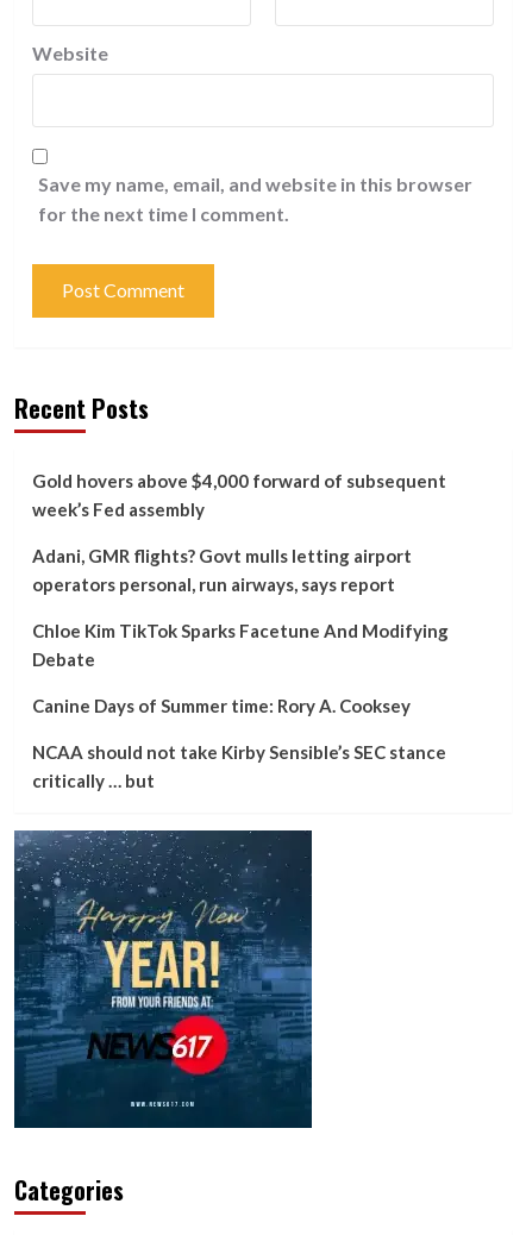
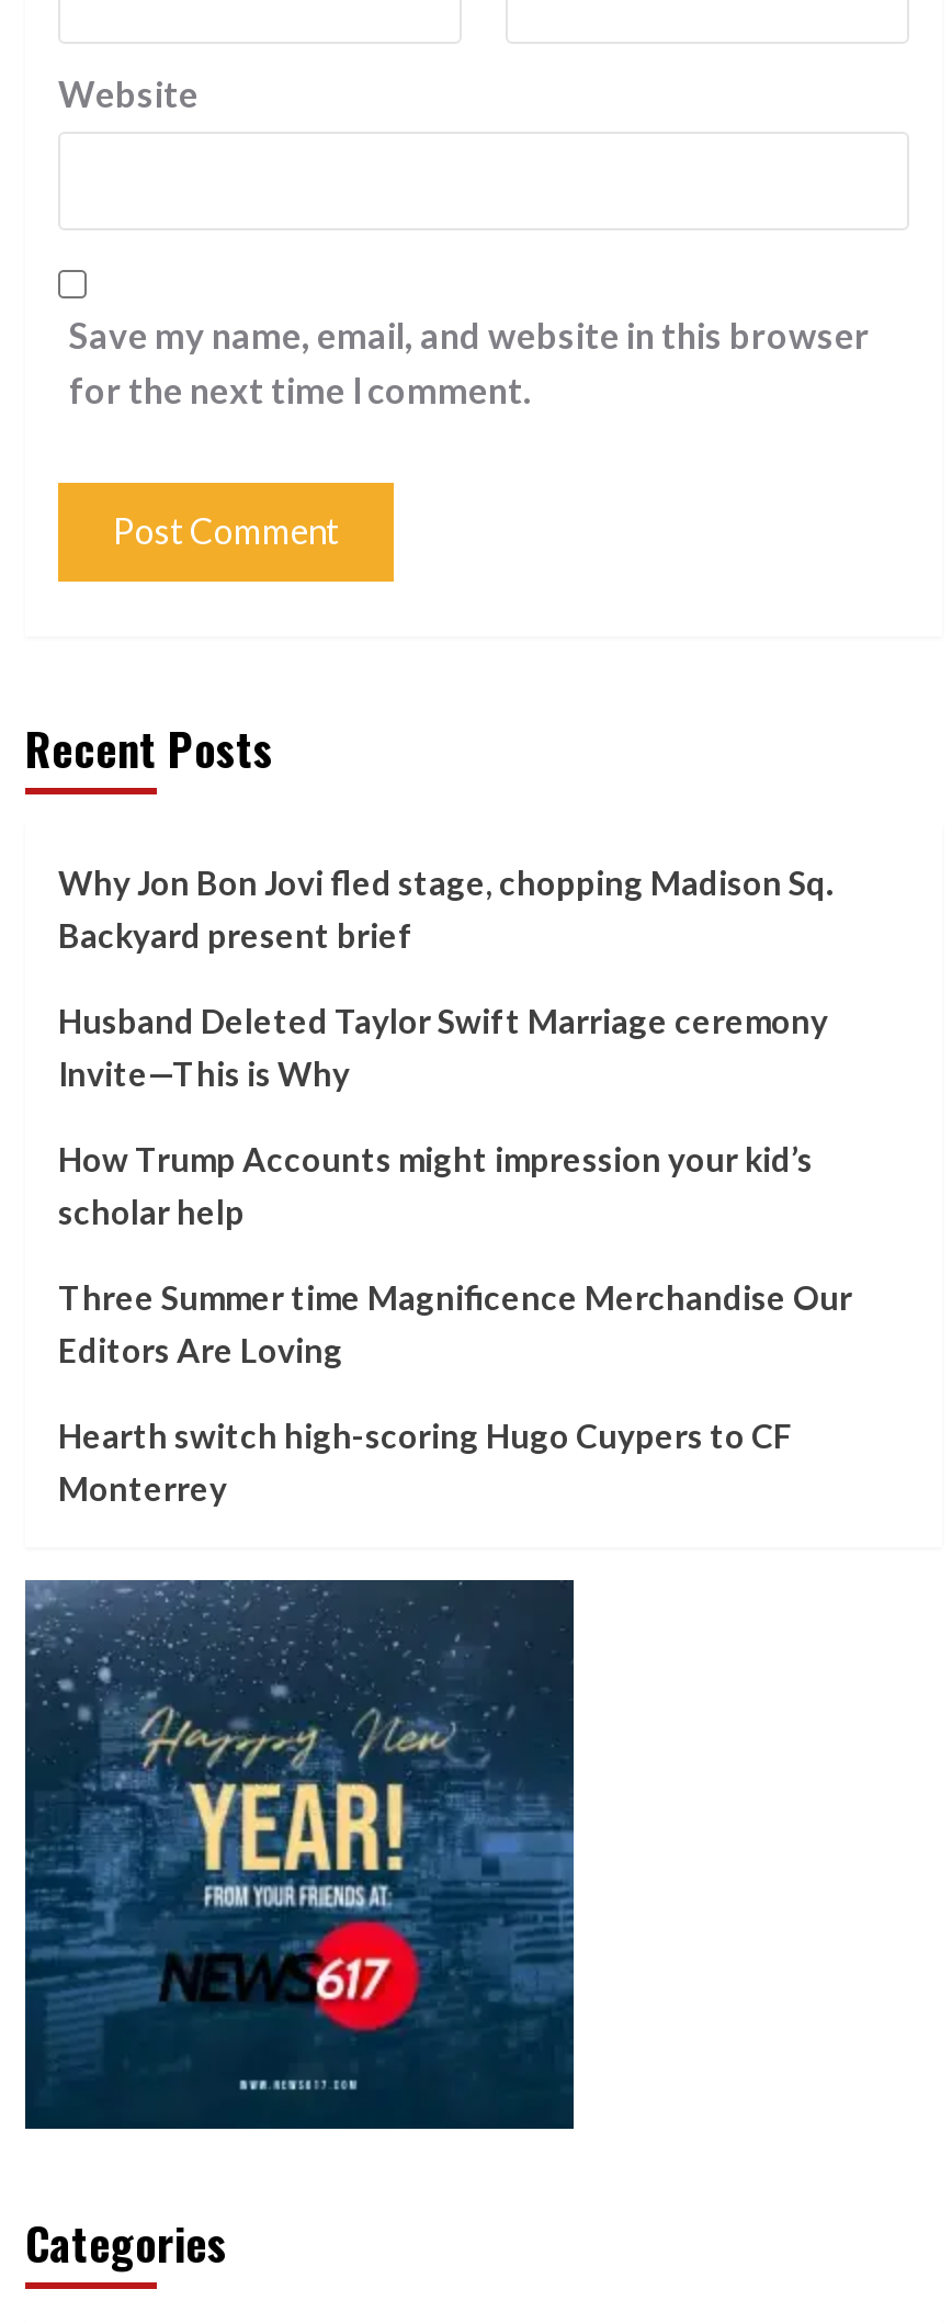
- Gold hovers above $4,000 forward of subsequent
- week’s Fed assembly
+ Why Jon Bon Jovi fled stage, chopping Madison Sq.
+ Backyard present brief

- Adani, GMR flights? Govt mulls letting airport
- operators personal, run airways, says report
+ Husband Deleted Taylor Swift Marriage ceremony
+ Invite—This is Why

- Chloe Kim TikTok Sparks Facetune And Modifying
- Debate
+ How Trump Accounts might impression your kid’s
+ scholar help

- Canine Days of Summer time: Rory A. Cooksey
+ Three Summer time Magnificence Merchandise Our
+ Editors Are Loving

- NCAA should not take Kirby Sensible’s SEC stance
- critically … but
+ Hearth switch high-scoring Hugo Cuypers to CF
+ Monterrey
